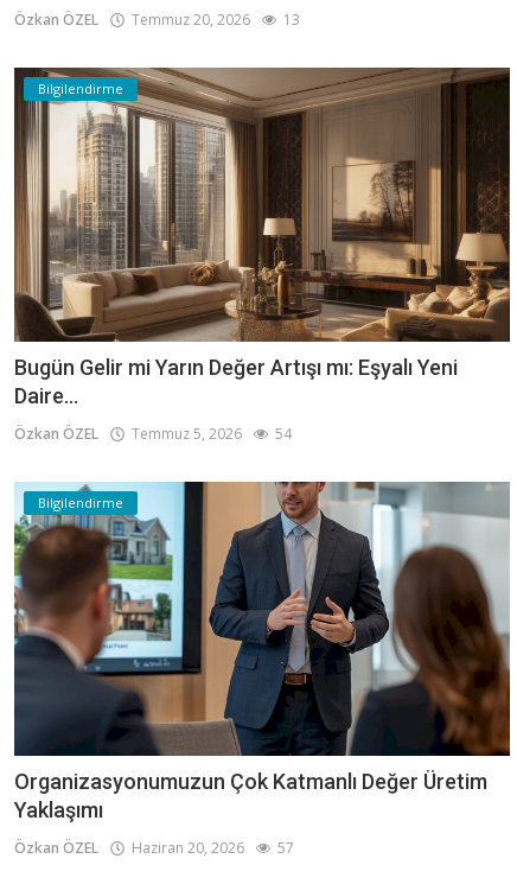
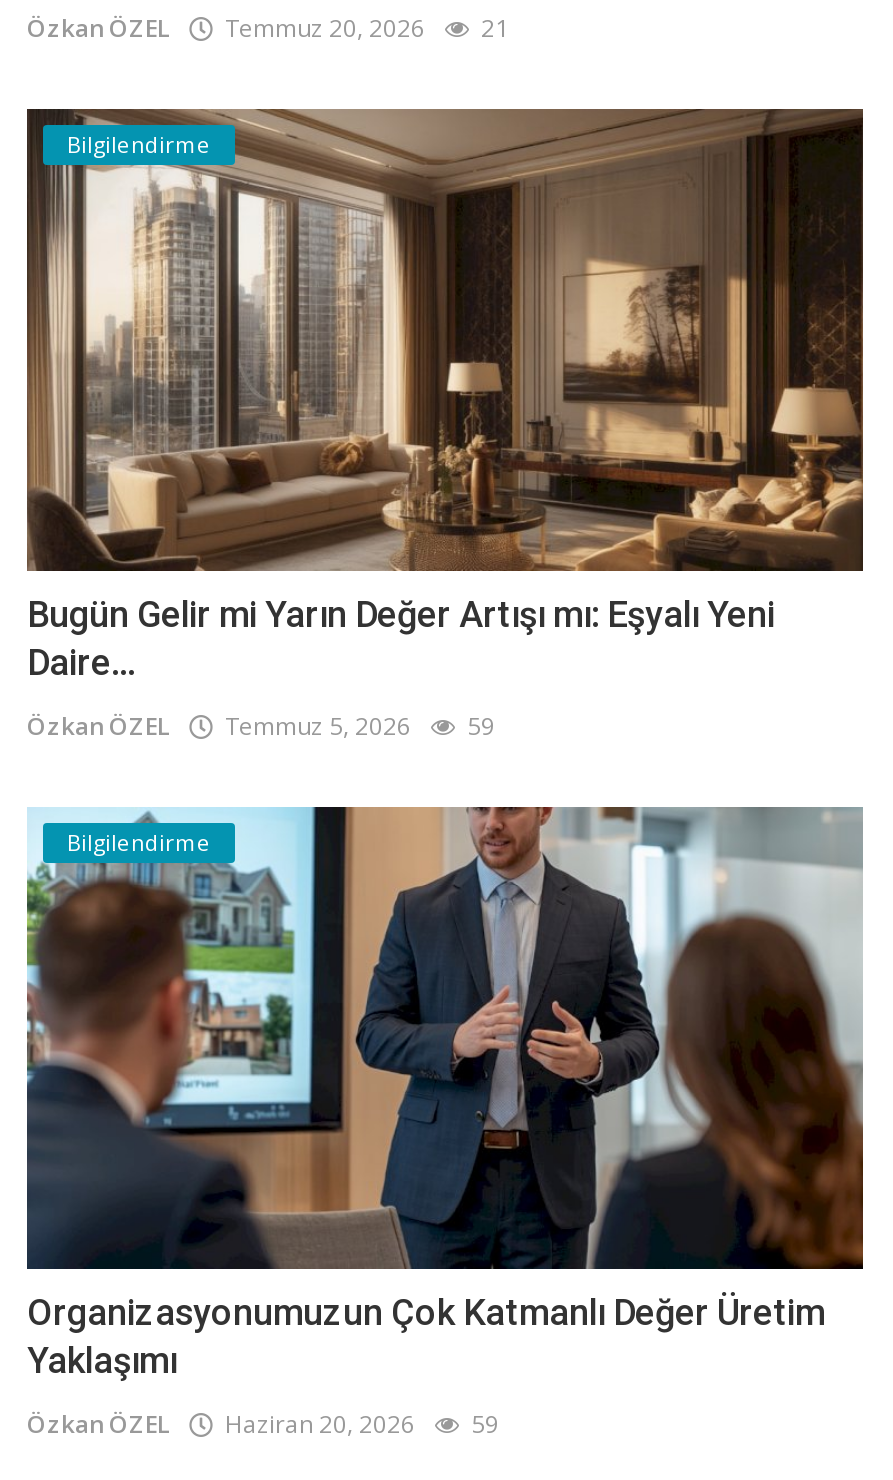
- Özkan ÖZEL Temmuz 20, 2026 13
+ Özkan ÖZEL Temmuz 20, 2026 21

- Özkan ÖZEL Temmuz 5, 2026 54
+ Özkan ÖZEL Temmuz 5, 2026 59

- Özkan ÖZEL Haziran 20, 2026 57
+ Özkan ÖZEL Haziran 20, 2026 59
